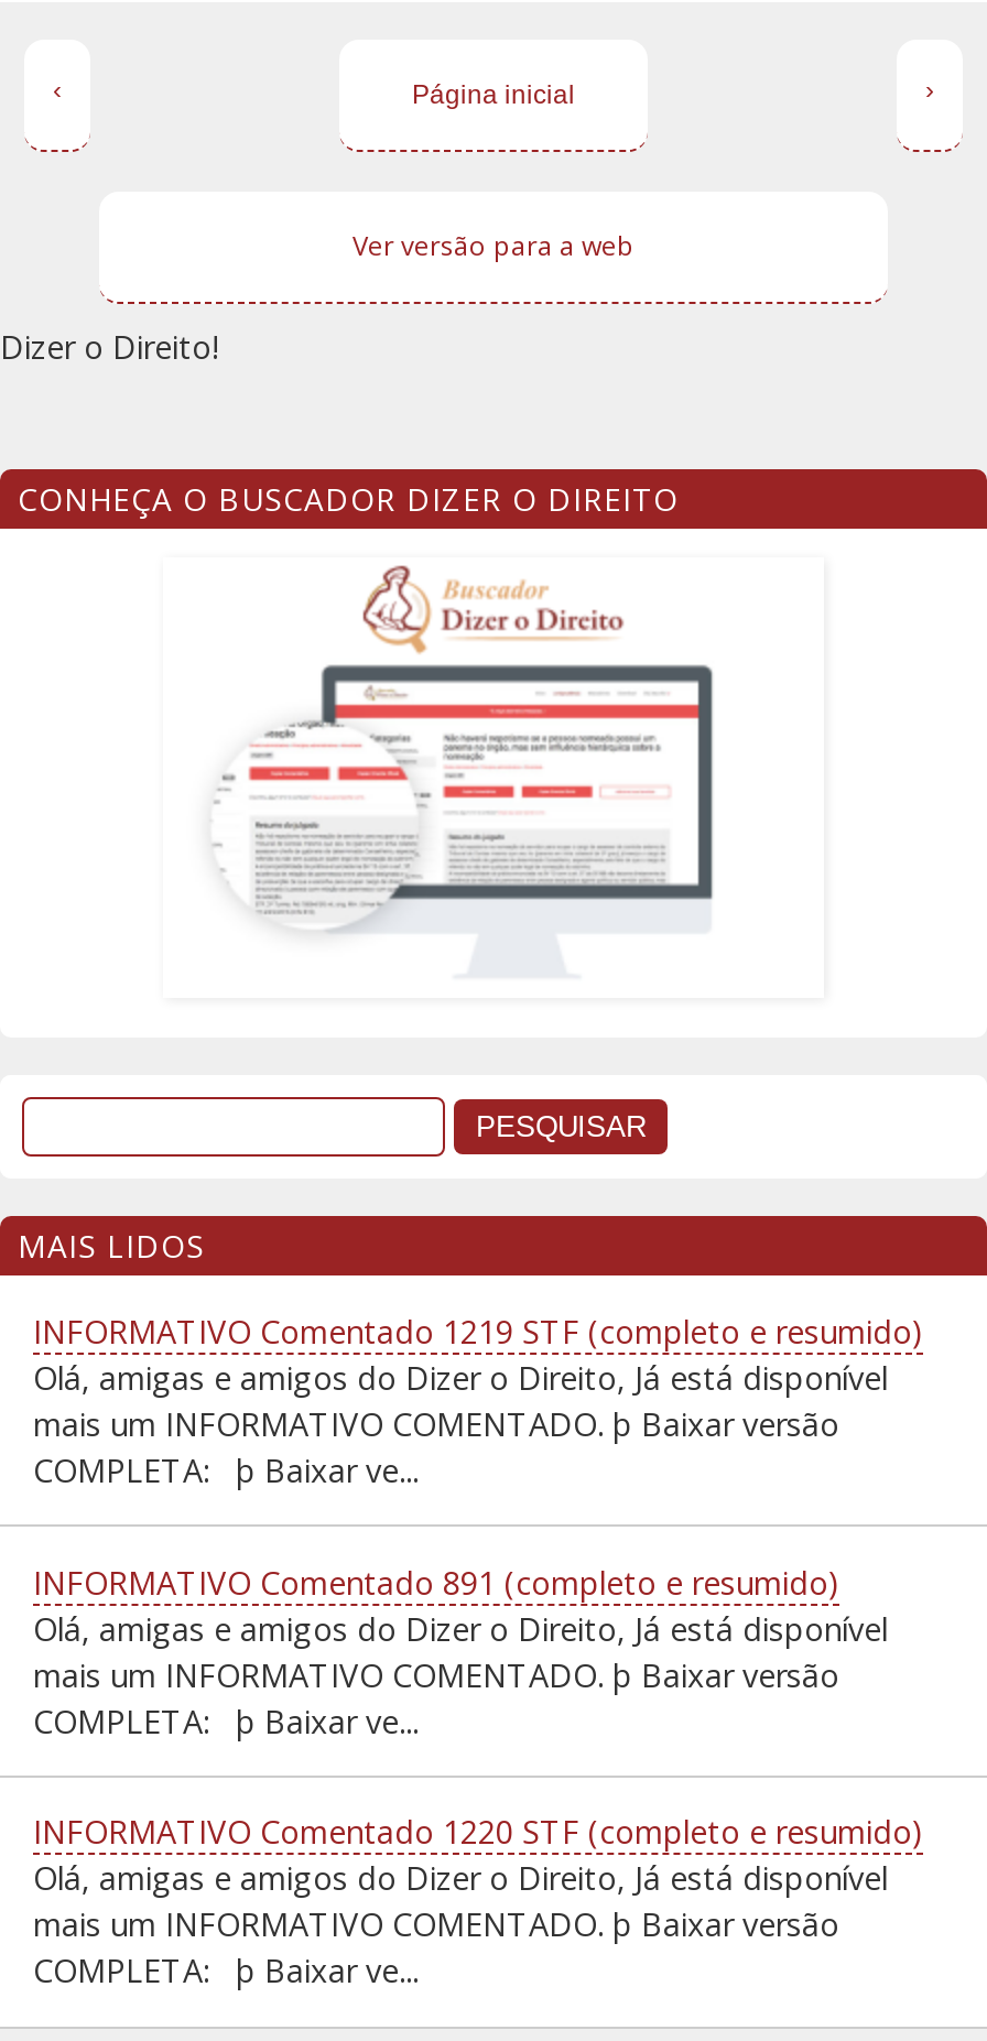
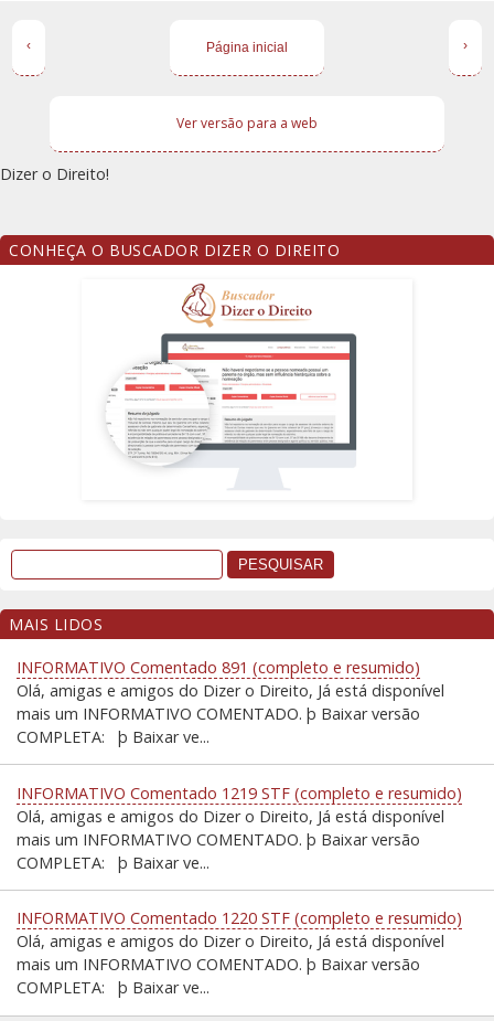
moved down: INFORMATIVO Comentado 1219 STF (completo e resumido)

moved up: INFORMATIVO Comentado 891 (completo e resumido)
